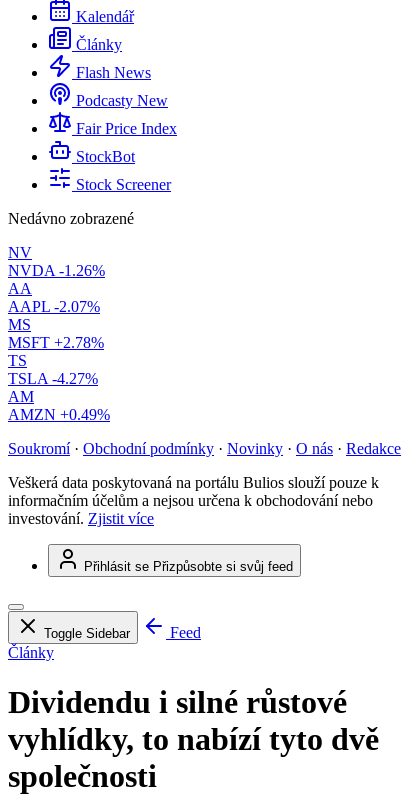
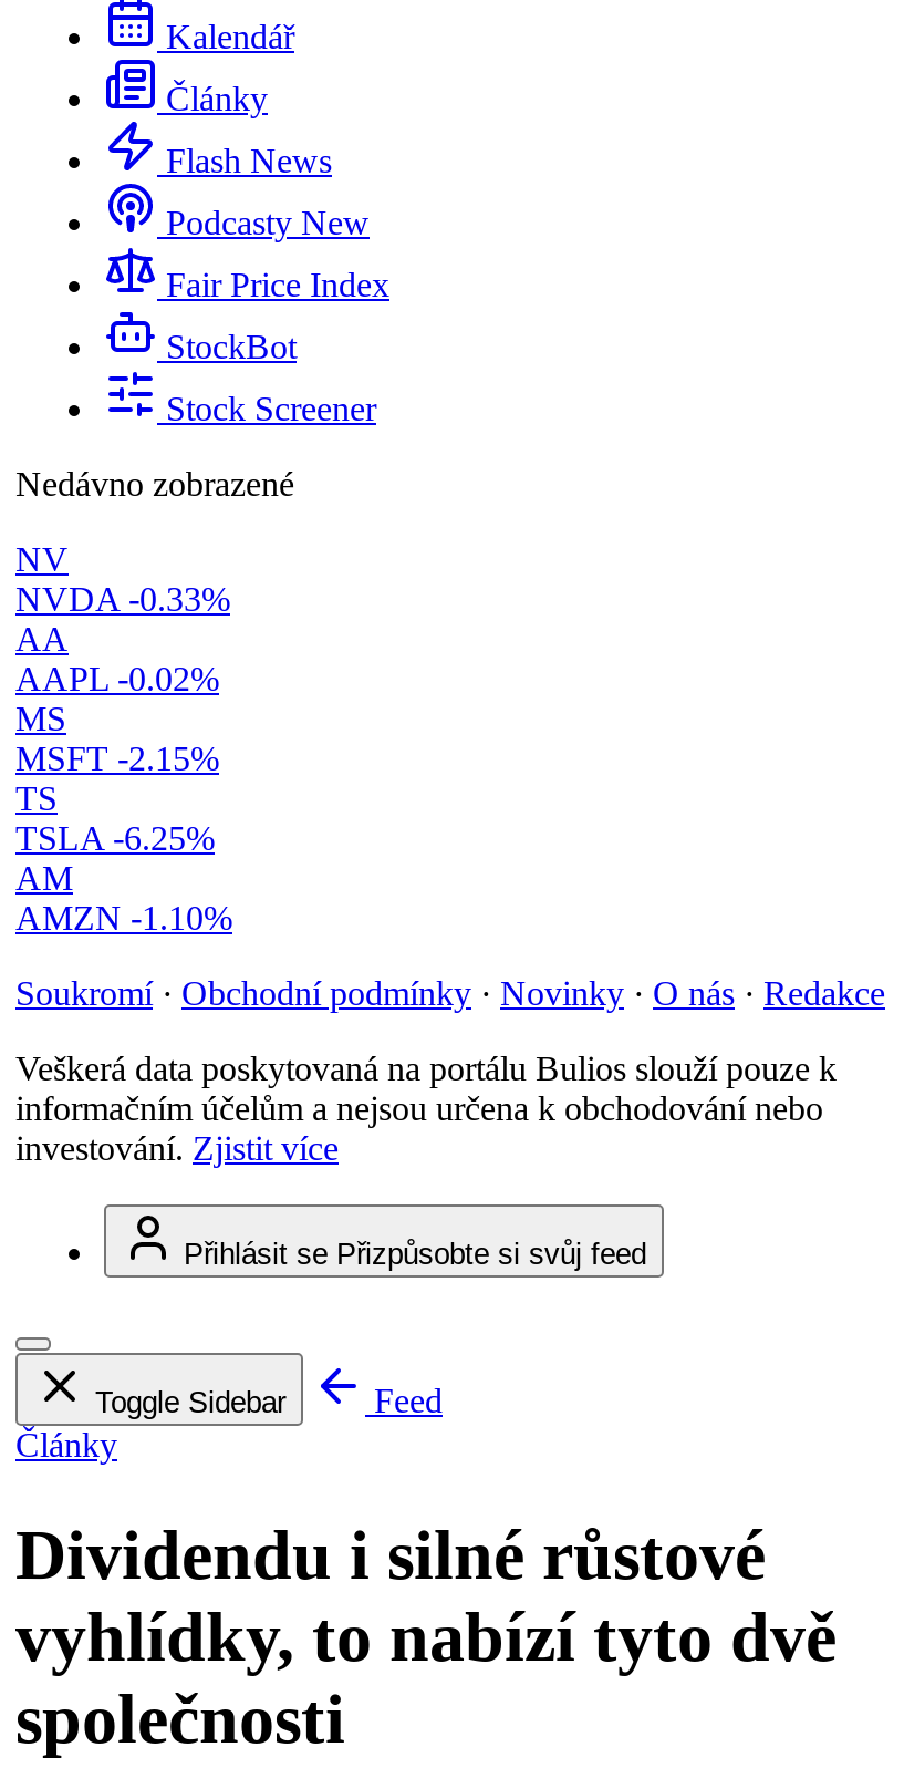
- NVDA -1.26%
+ NVDA -0.33%

- AAPL -2.07%
+ AAPL -0.02%

- MSFT +2.78%
+ MSFT -2.15%

- TSLA -4.27%
+ TSLA -6.25%

- AMZN +0.49%
+ AMZN -1.10%
